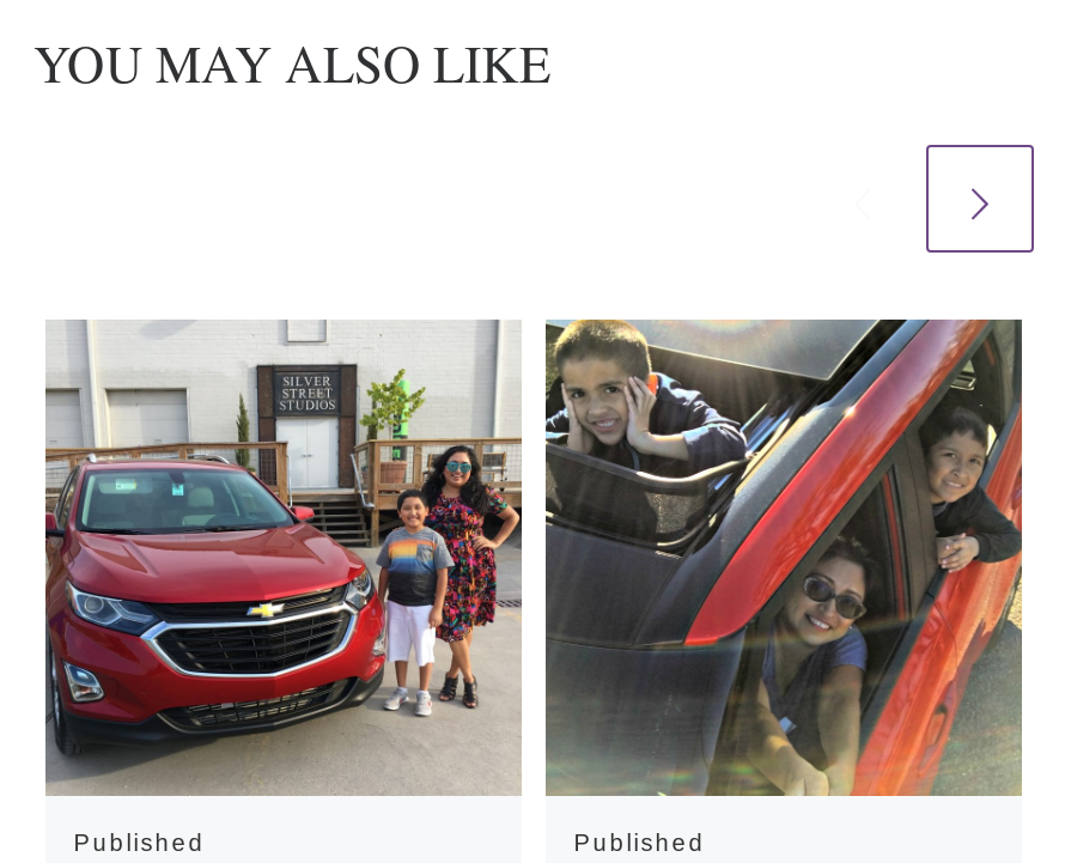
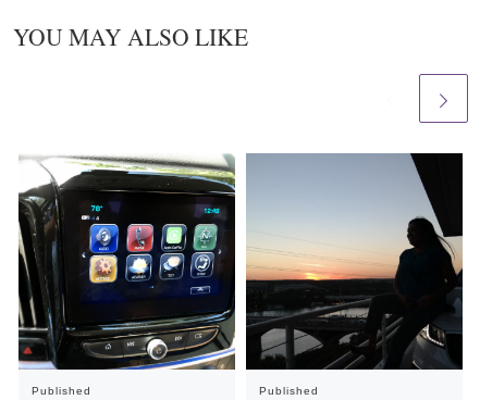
- [image]
+ [image]

- [image]
+ [image]
